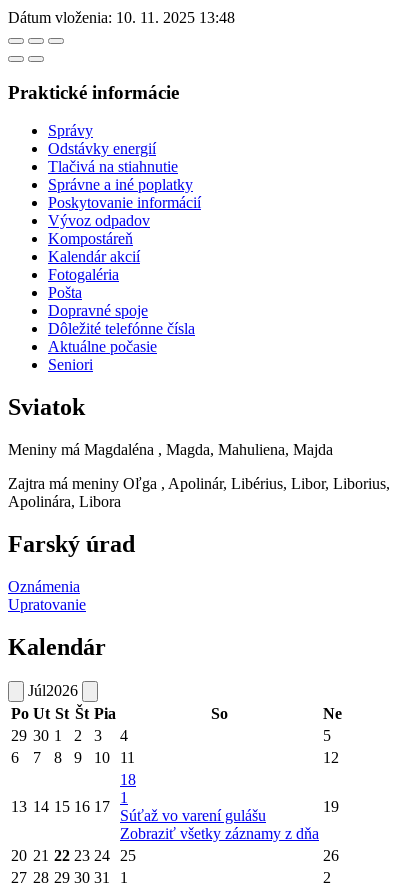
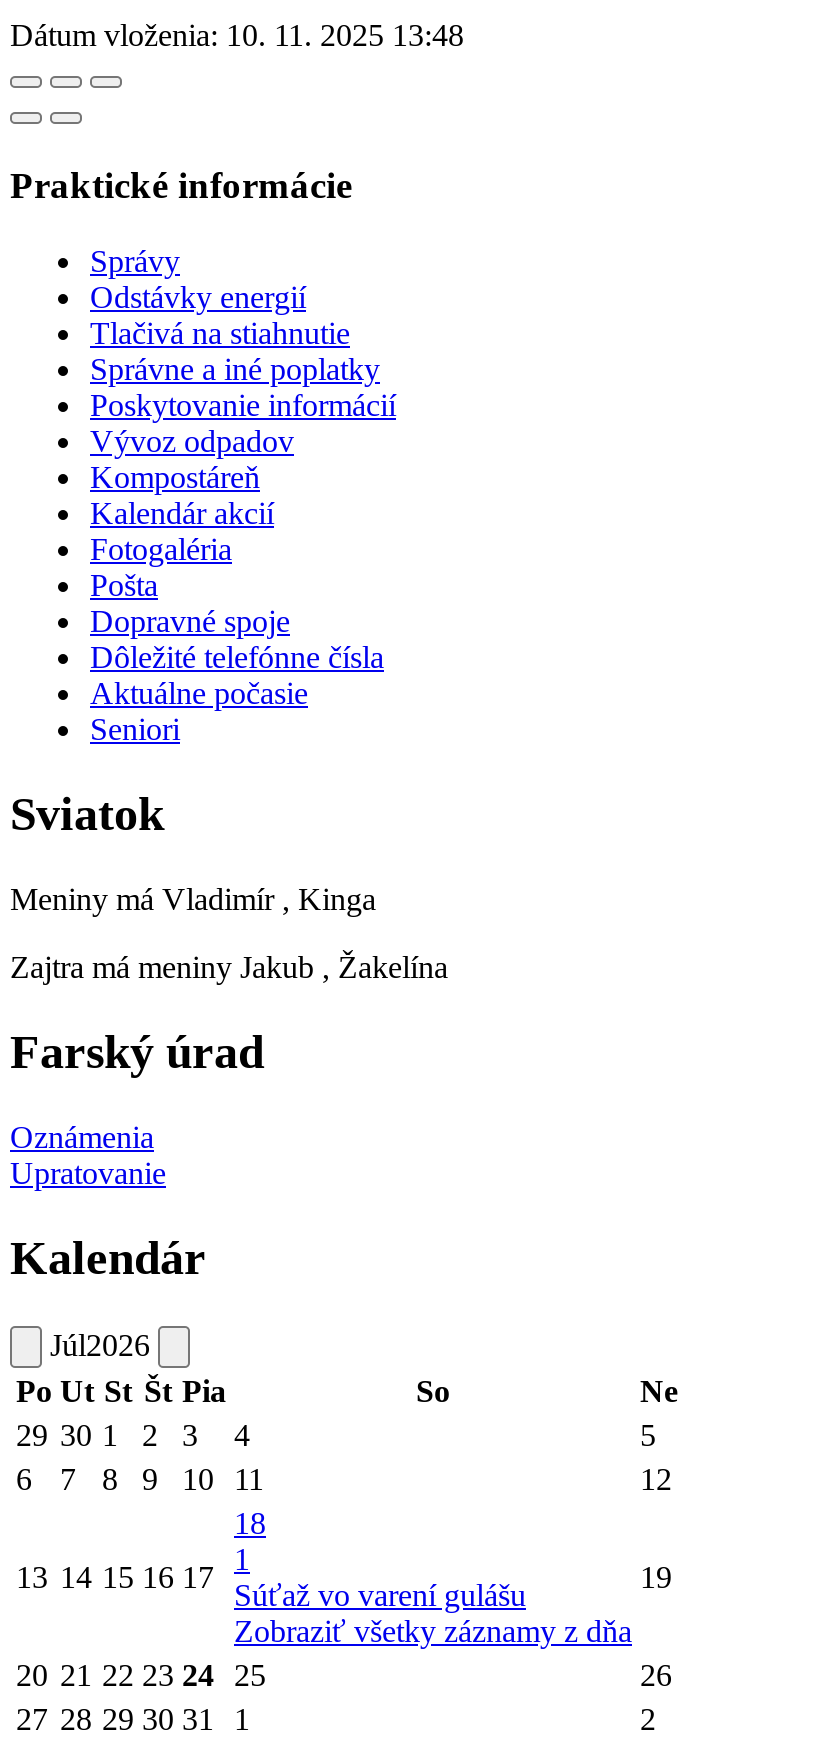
- Meniny má Magdaléna , Magda, Mahuliena, Majda
+ Meniny má Vladimír , Kinga

- Zajtra má meniny Oľga , Apolinár, Libérius, Libor, Liborius,
- Apolinára, Libora
+ Zajtra má meniny Jakub , Žakelína
